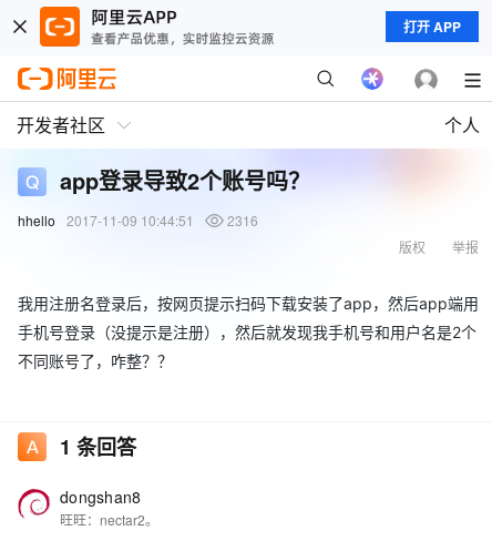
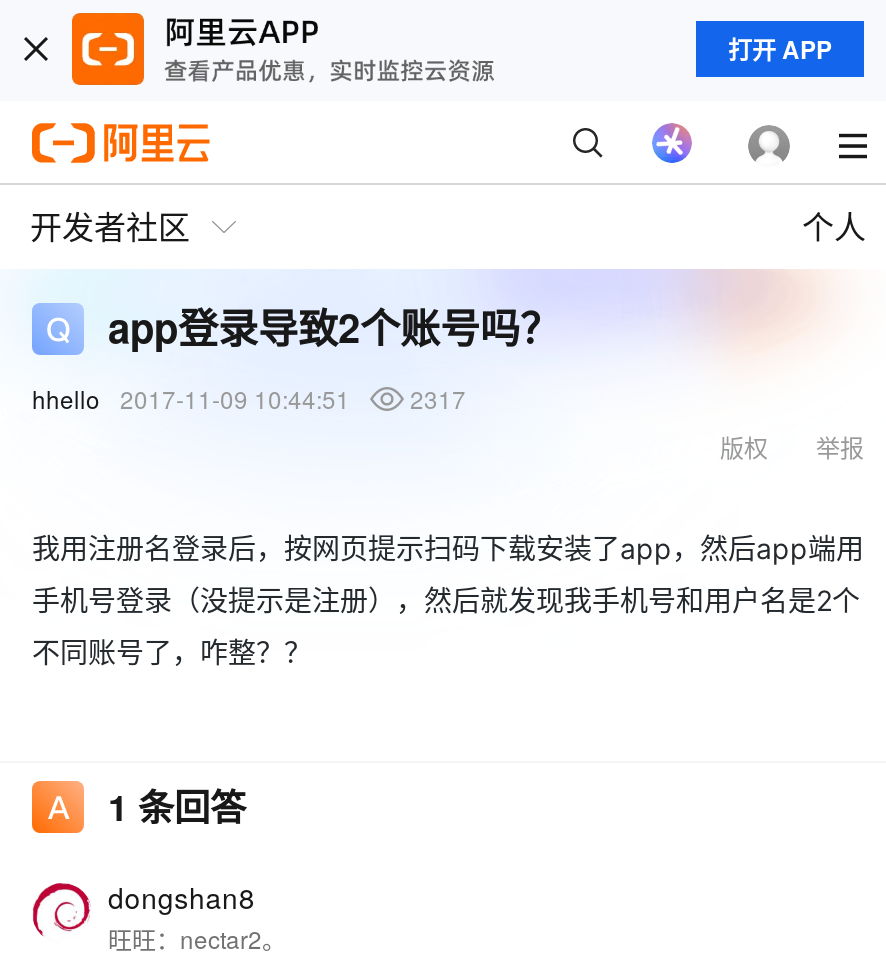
- hhello 2017-11-09 10:44:51 2316
+ hhello 2017-11-09 10:44:51 2317
